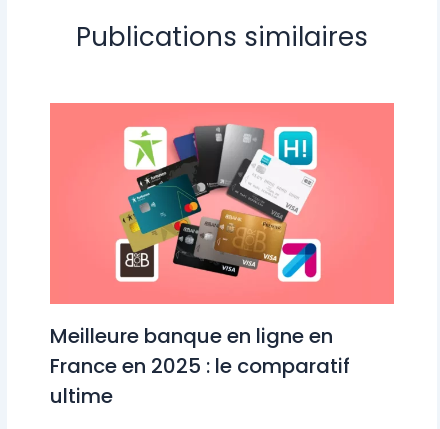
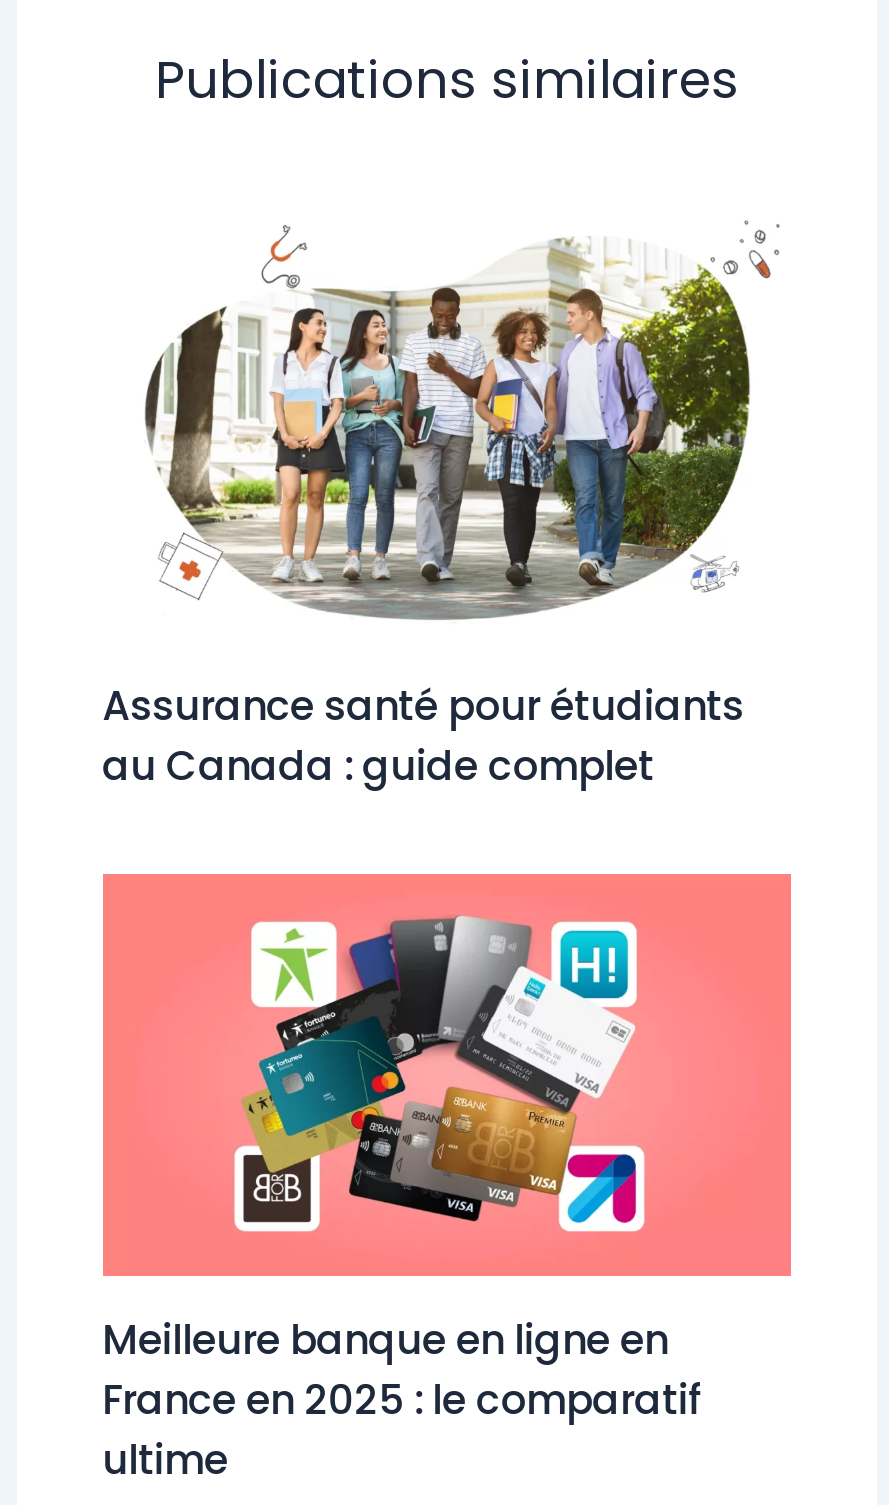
+ [image]
+ Assurance santé pour étudiants
+ au Canada : guide complet
